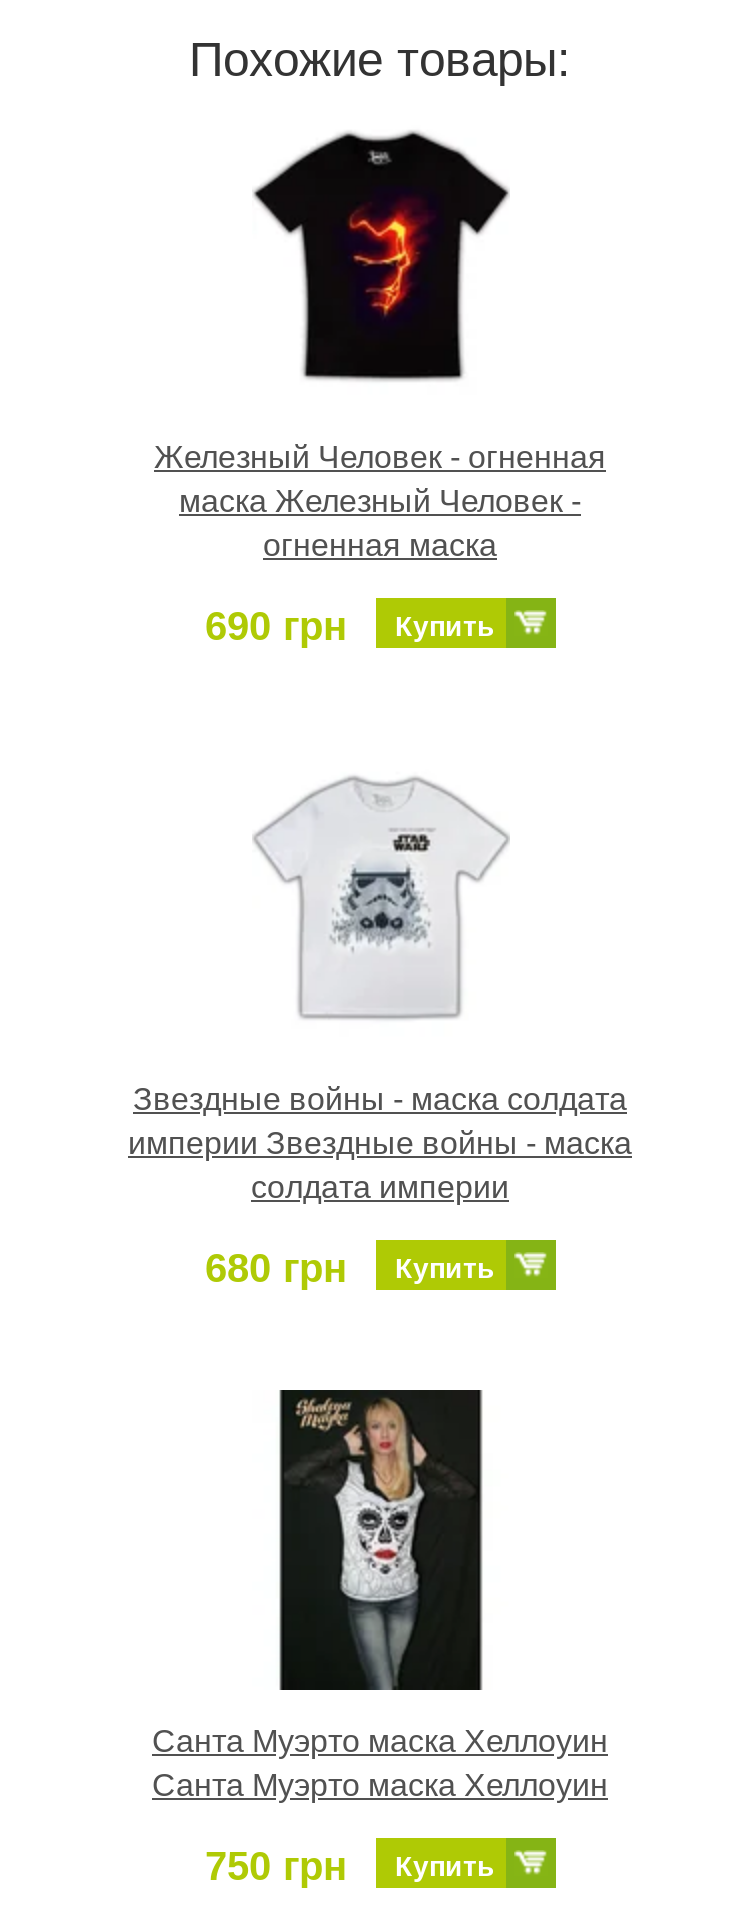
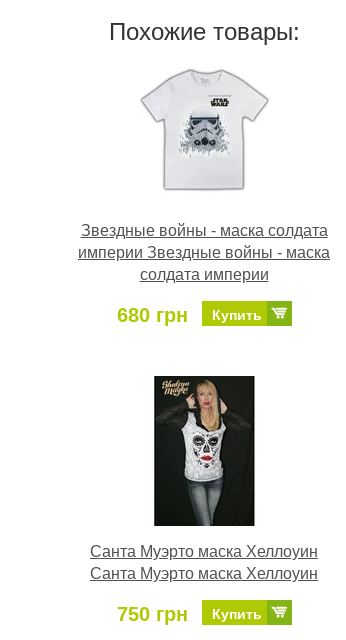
- [image]
- Железный Человек - огненная
- маска Железный Человек -
- огненная маска
- 690 грн
- Купить
